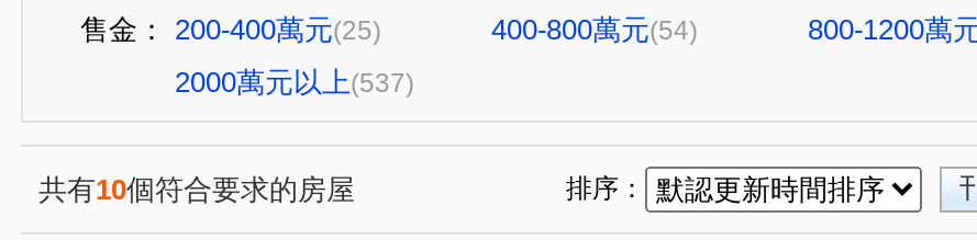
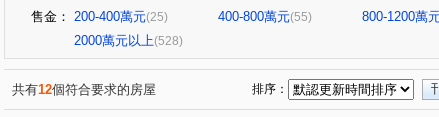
- 400-800萬元(54)
+ 400-800萬元(55)

- 2000萬元以上(537)
+ 2000萬元以上(528)

- 共有10個符合要求的房屋
+ 共有12個符合要求的房屋
